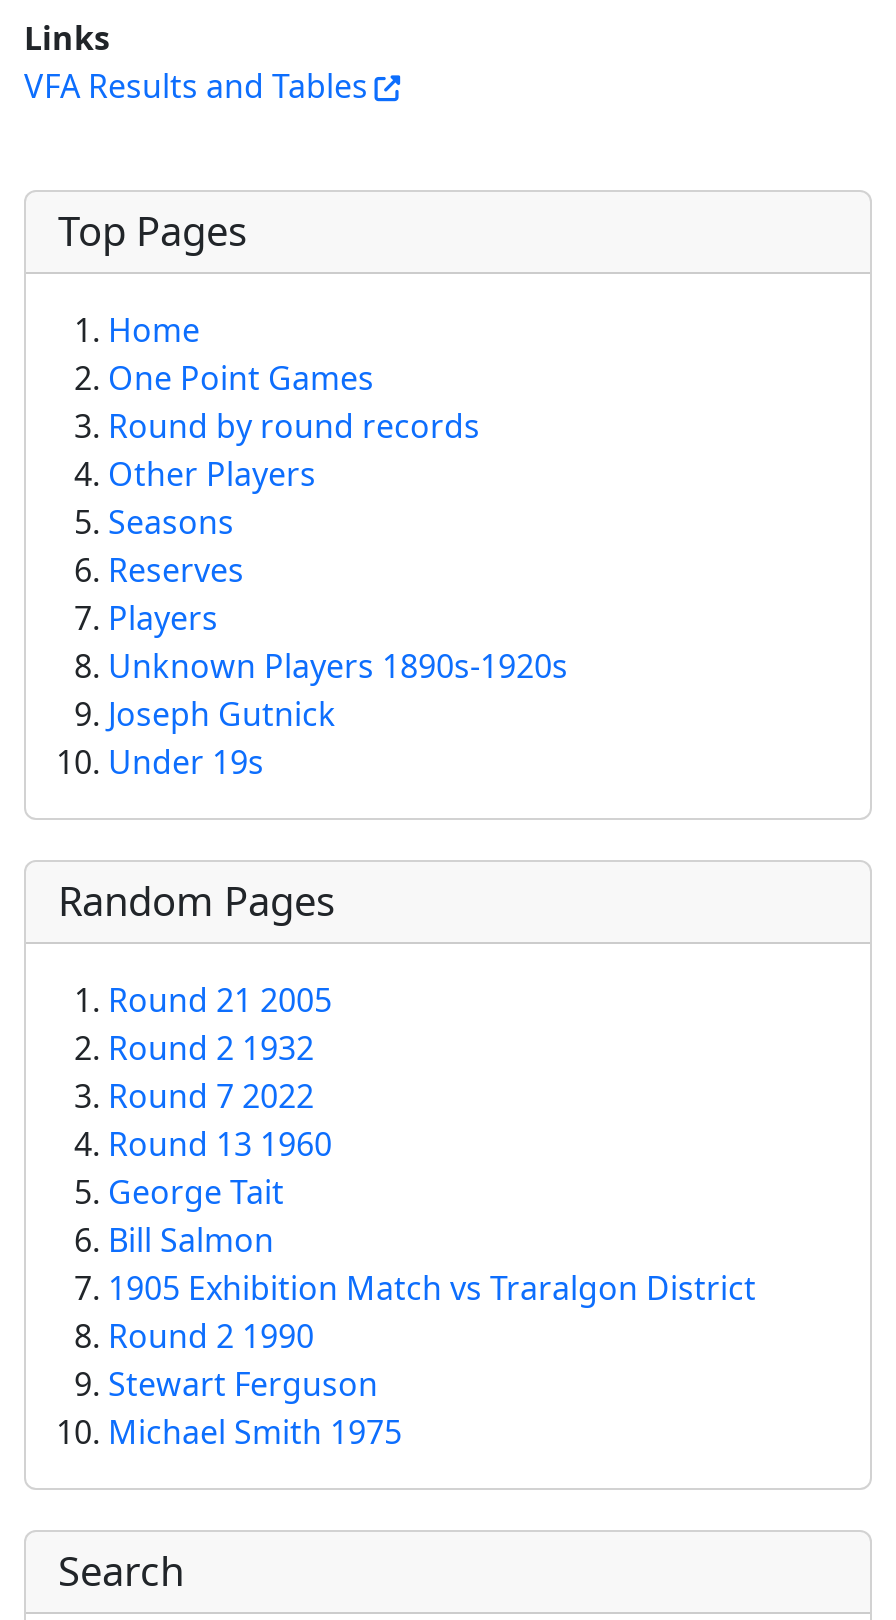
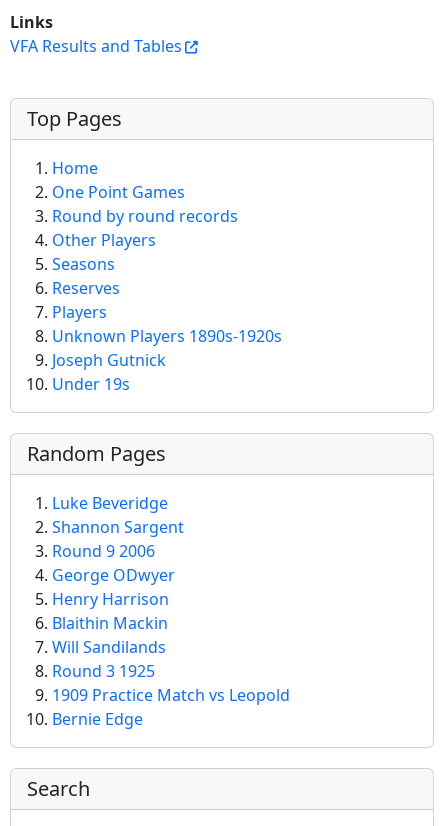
- Round 21 2005
- Round 2 1932
- Round 7 2022
- Round 13 1960
- George Tait
- Bill Salmon
- 1905 Exhibition Match vs Traralgon District
- Round 2 1990
- Stewart Ferguson
- Michael Smith 1975
+ Luke Beveridge
+ Shannon Sargent
+ Round 9 2006
+ George ODwyer
+ Henry Harrison
+ Blaithin Mackin
+ Will Sandilands
+ Round 3 1925
+ 1909 Practice Match vs Leopold
+ Bernie Edge
